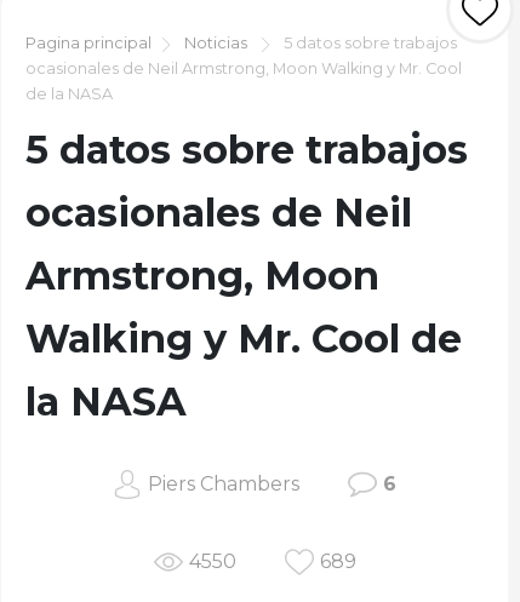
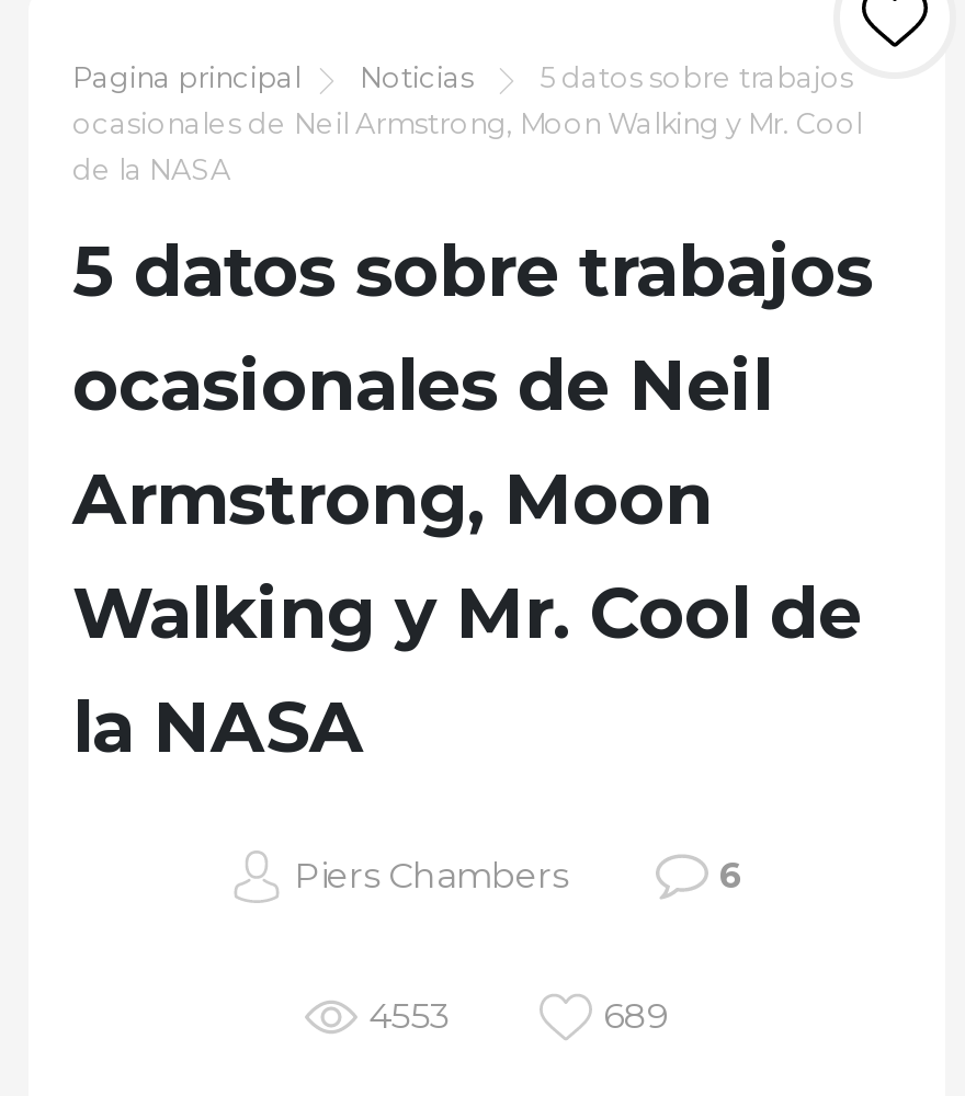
- 4550
+ 4553
